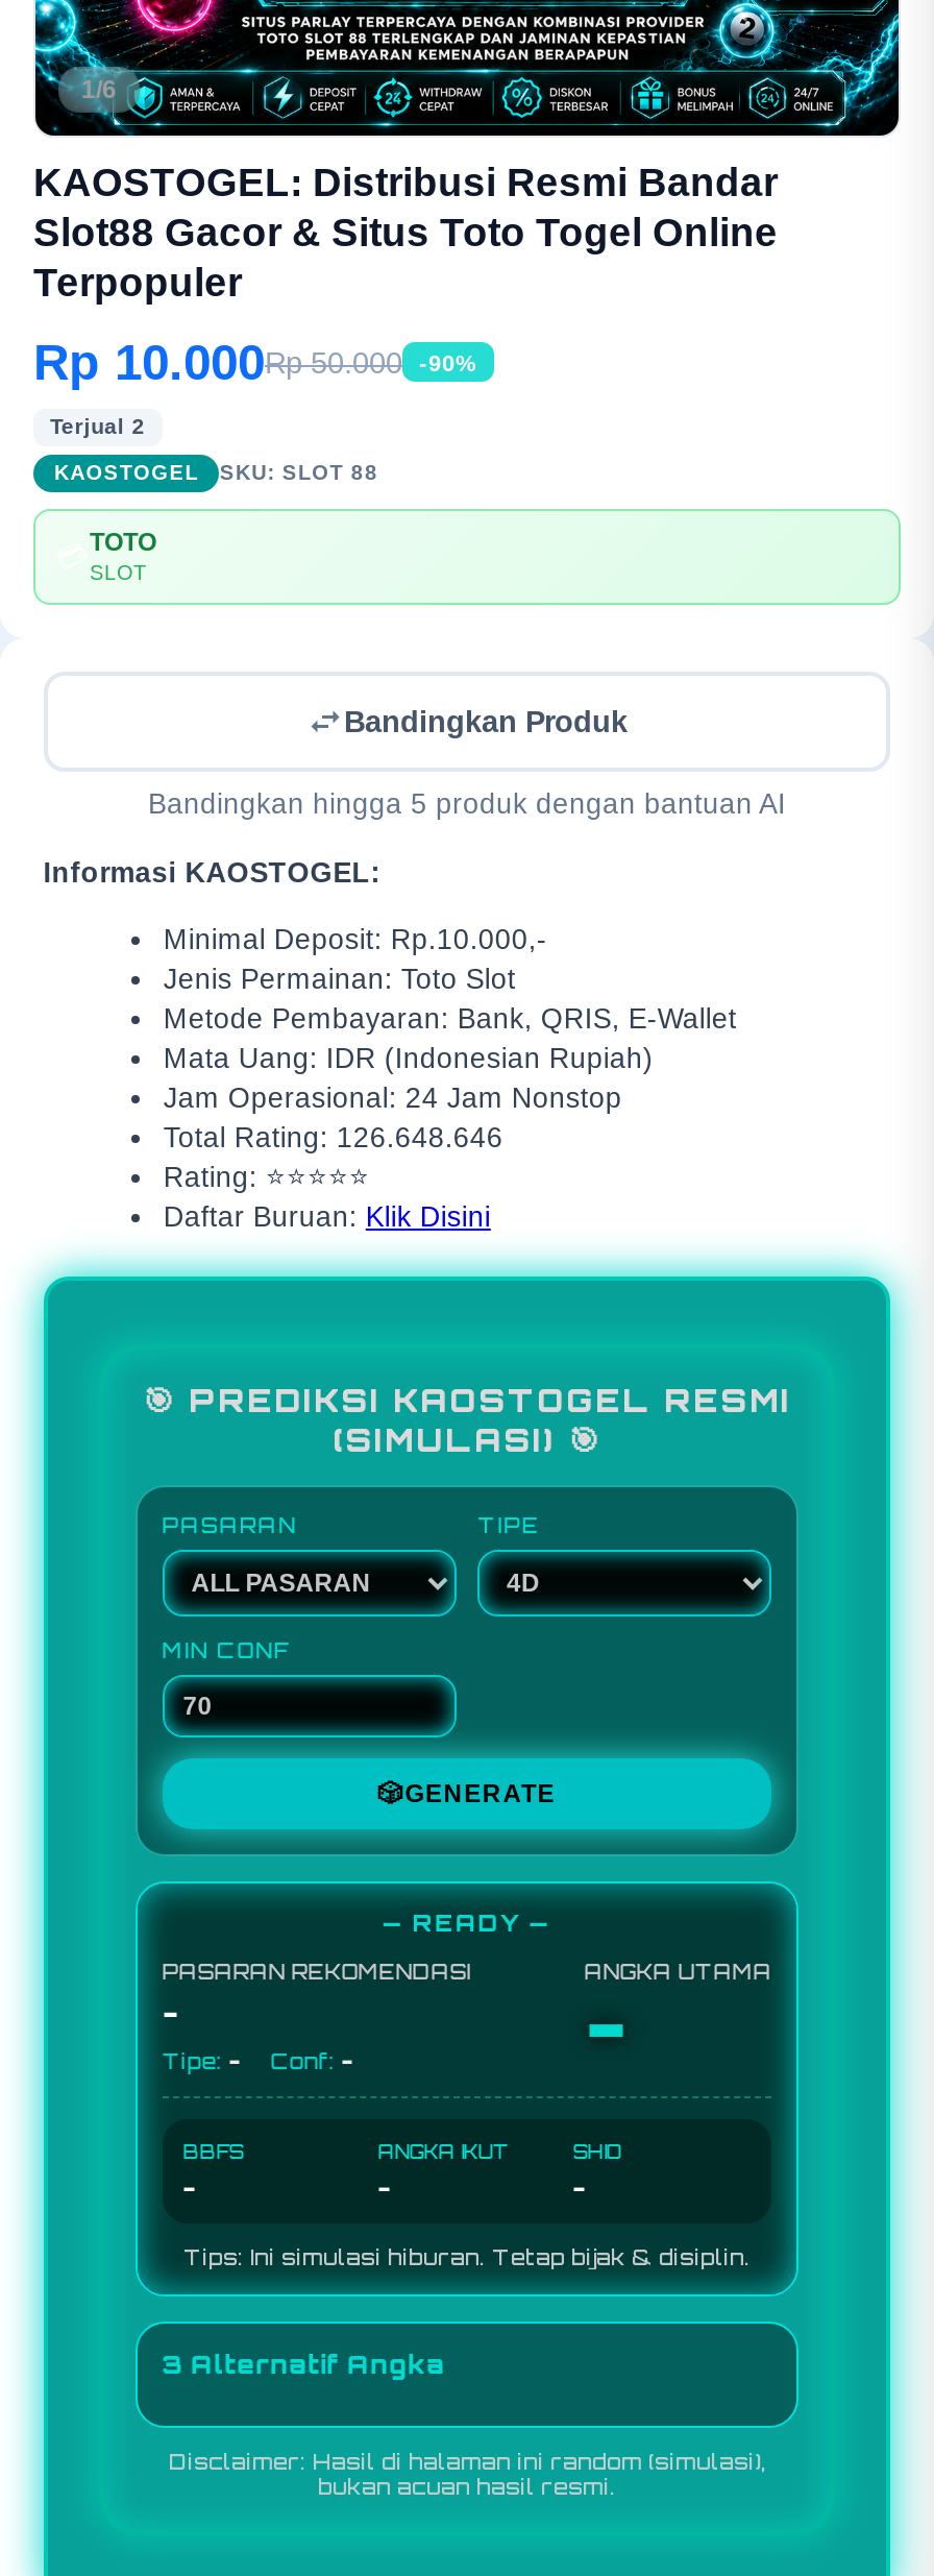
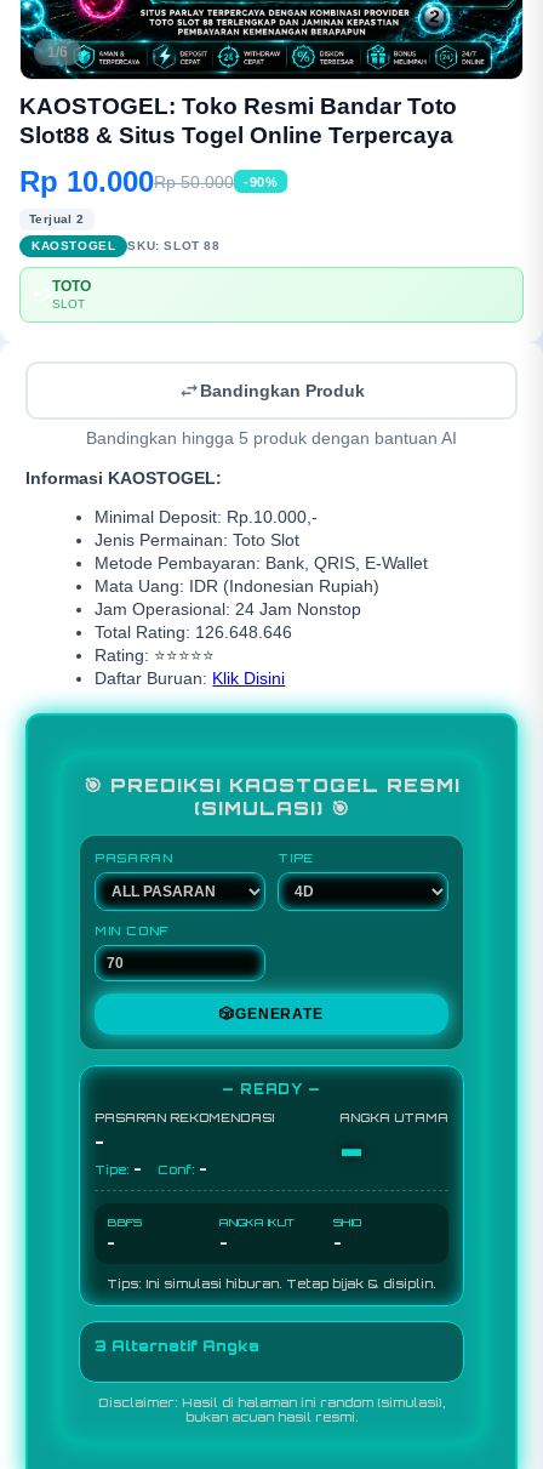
- KAOSTOGEL: Distribusi Resmi Bandar
- Slot88 Gacor & Situs Toto Togel Online
- Terpopuler
+ KAOSTOGEL: Toko Resmi Bandar Toto
+ Slot88 & Situs Togel Online Terpercaya
